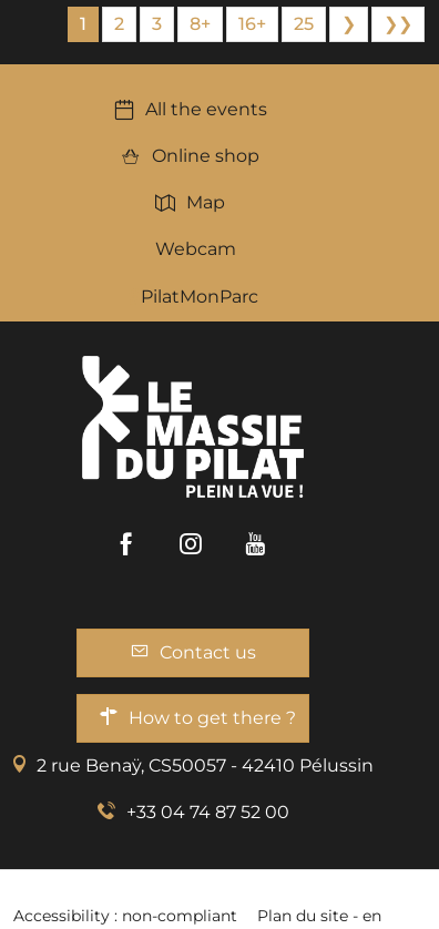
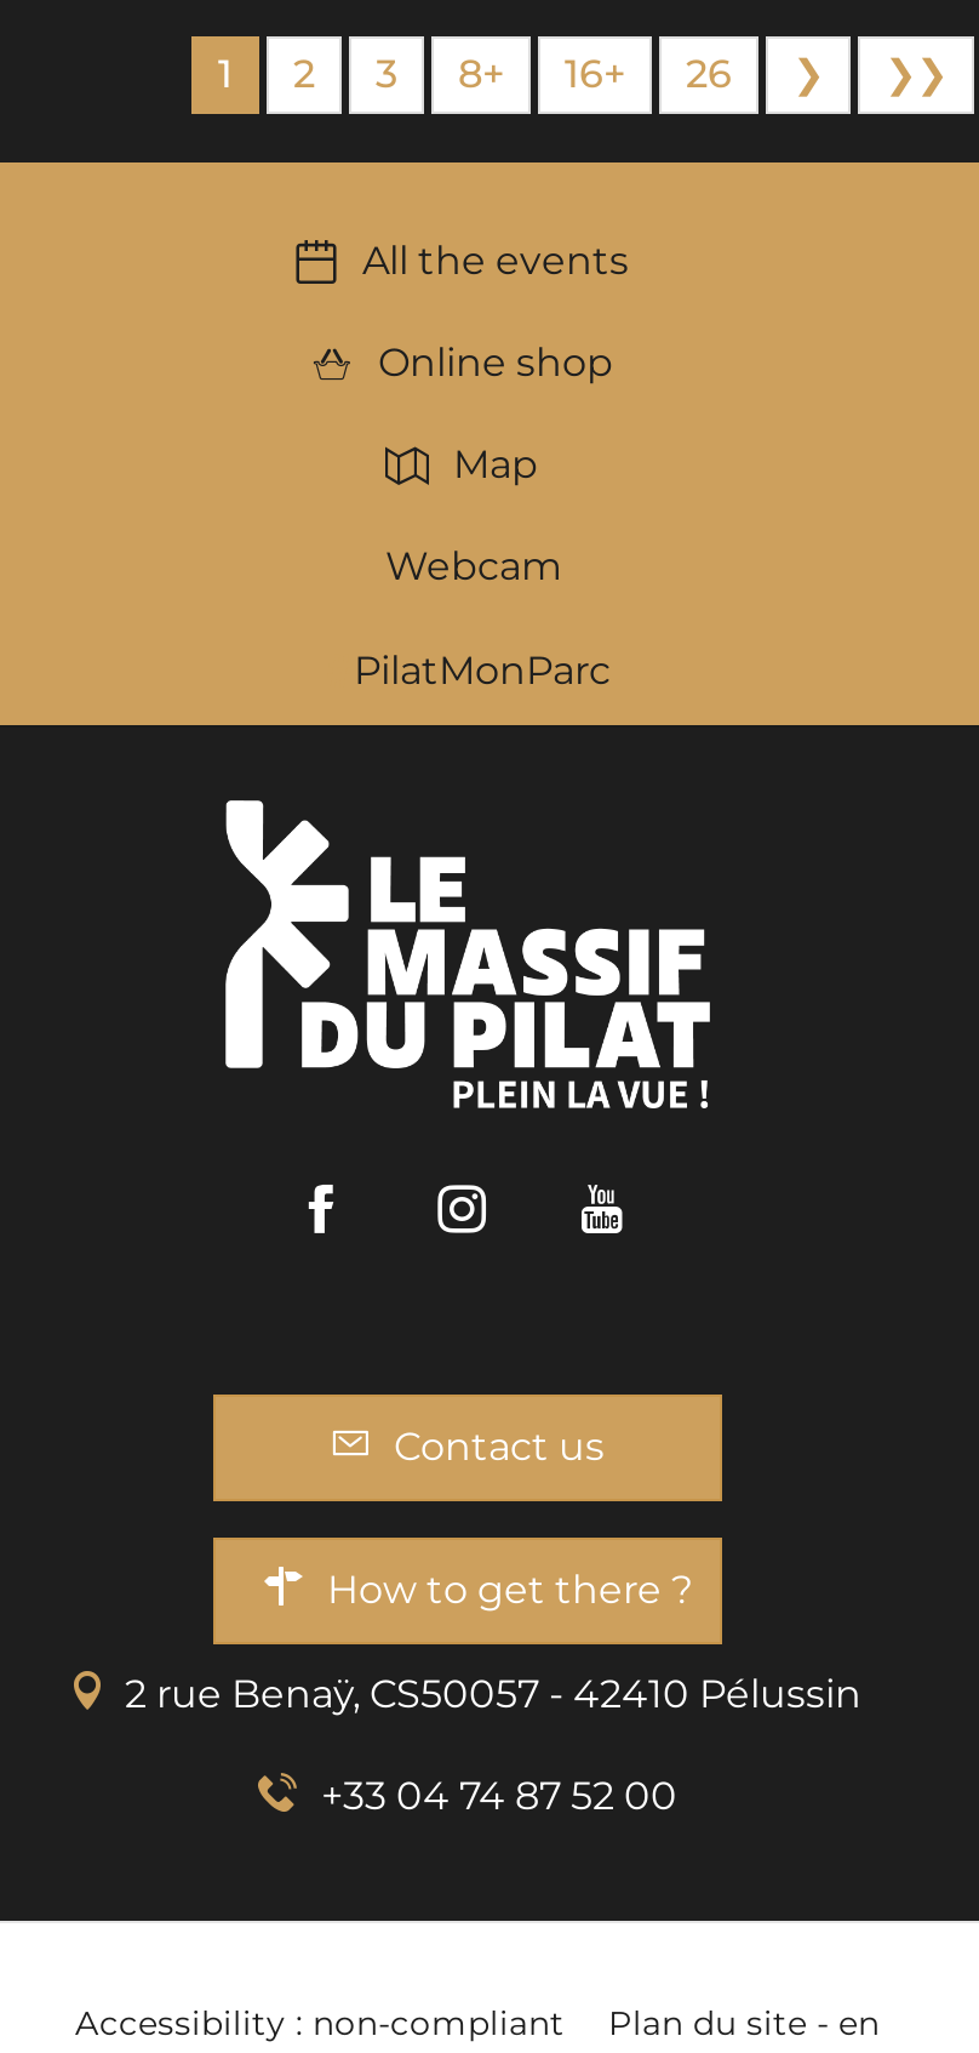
- 25
+ 26
